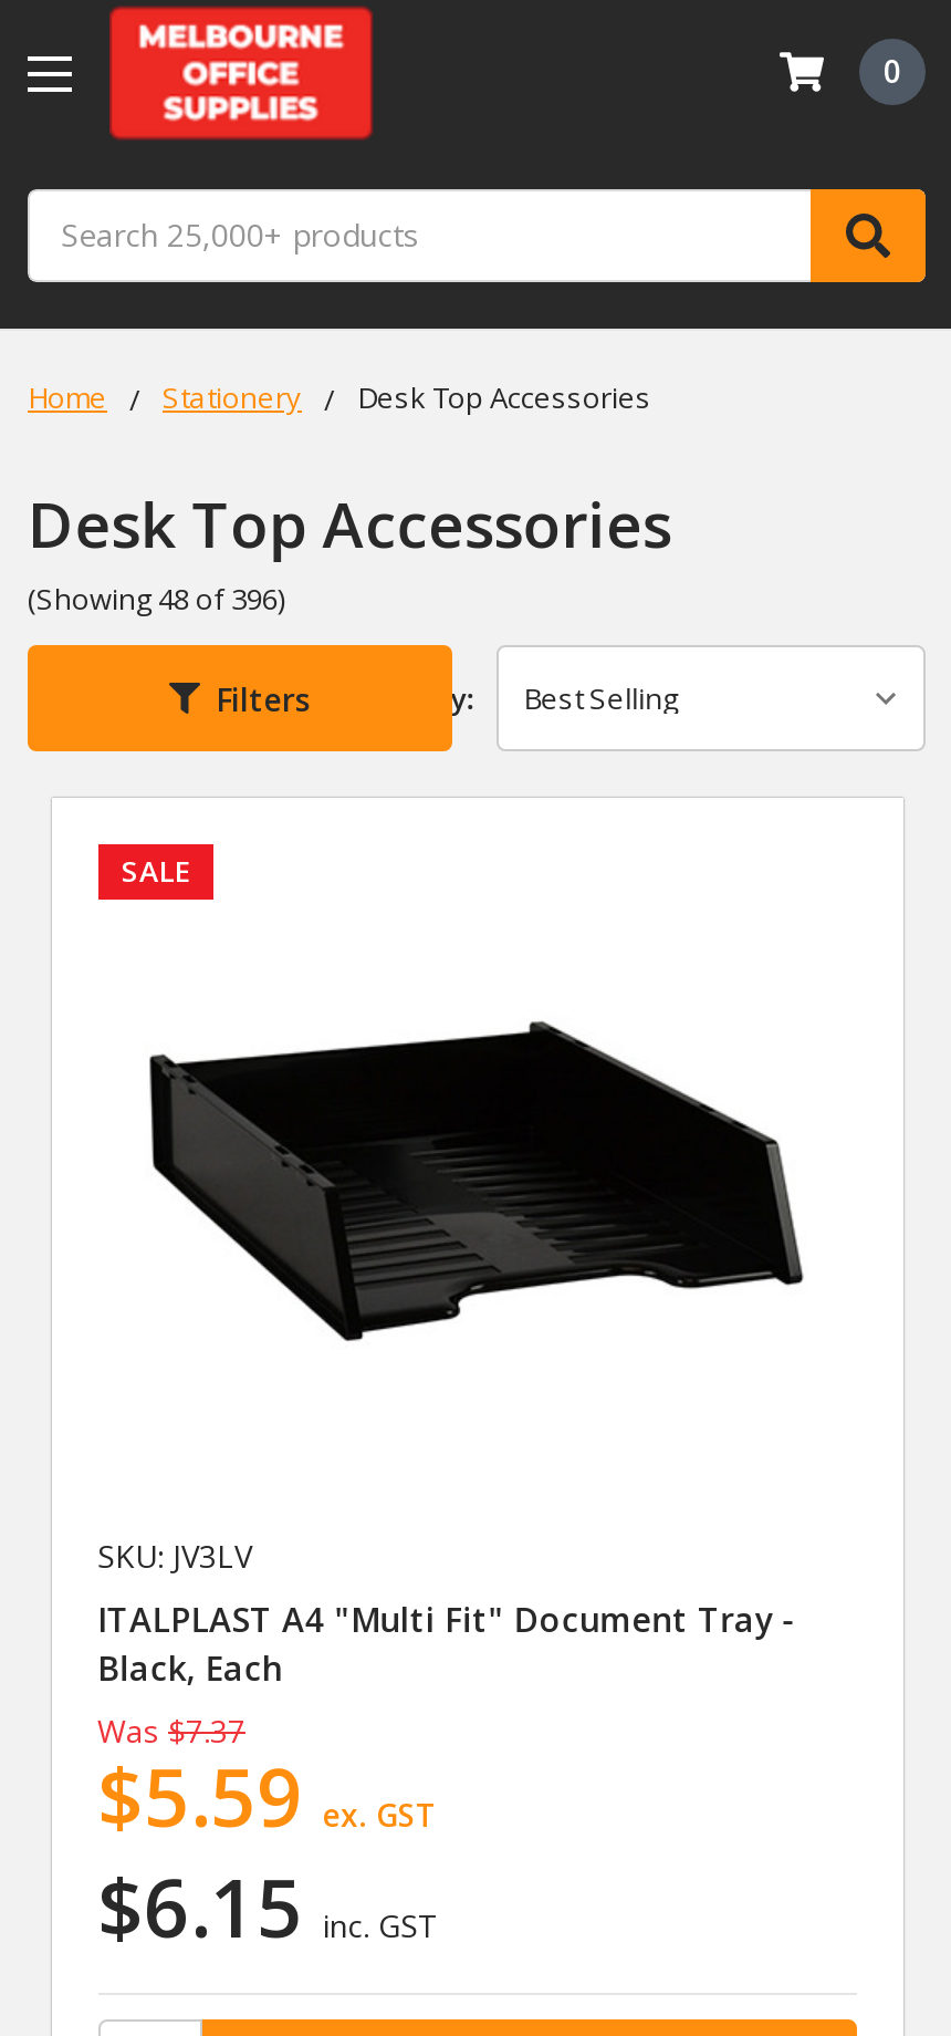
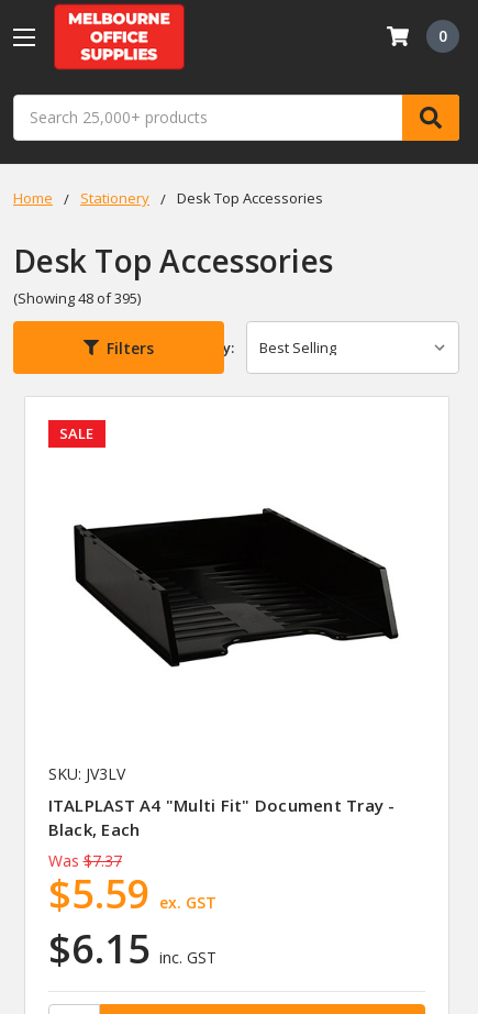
- (Showing 48 of 396)
+ (Showing 48 of 395)
